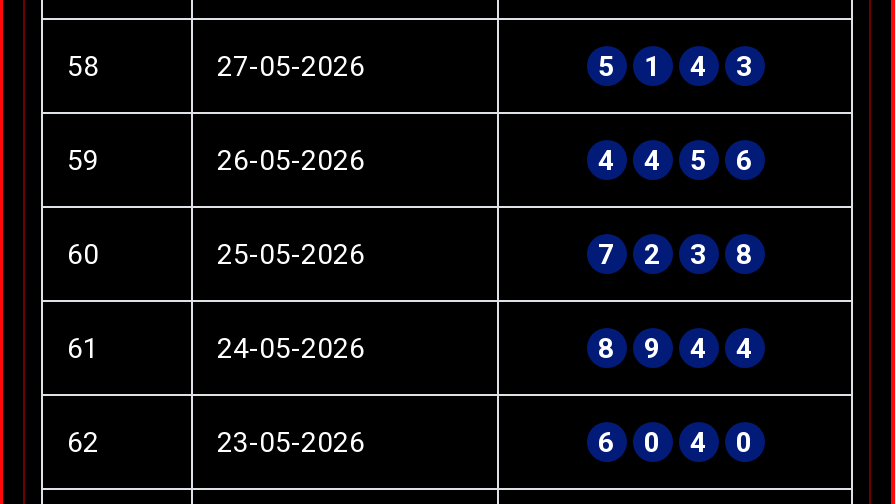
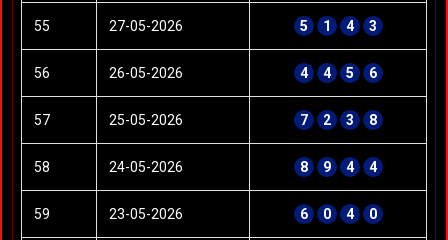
- 58
+ 55

- 59
+ 56

- 60
+ 57

- 61
+ 58

- 62
+ 59
